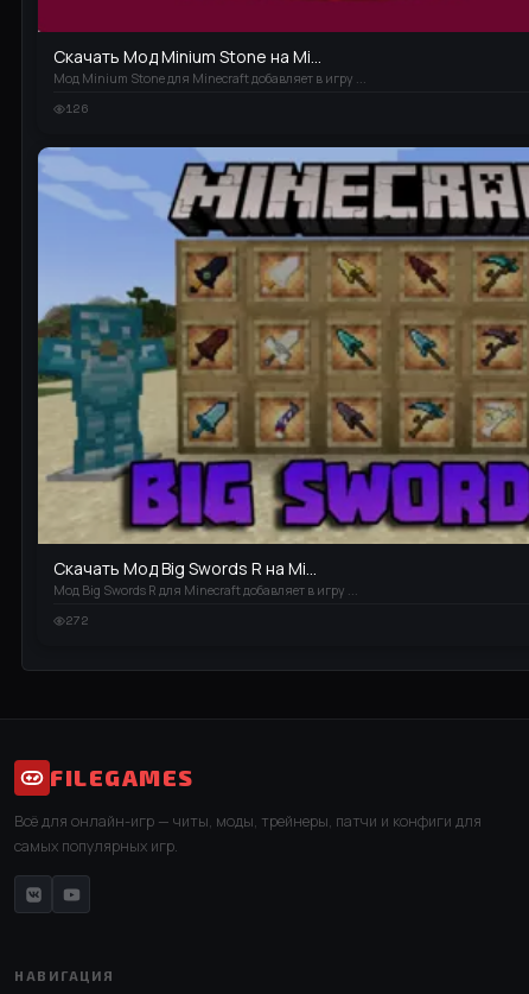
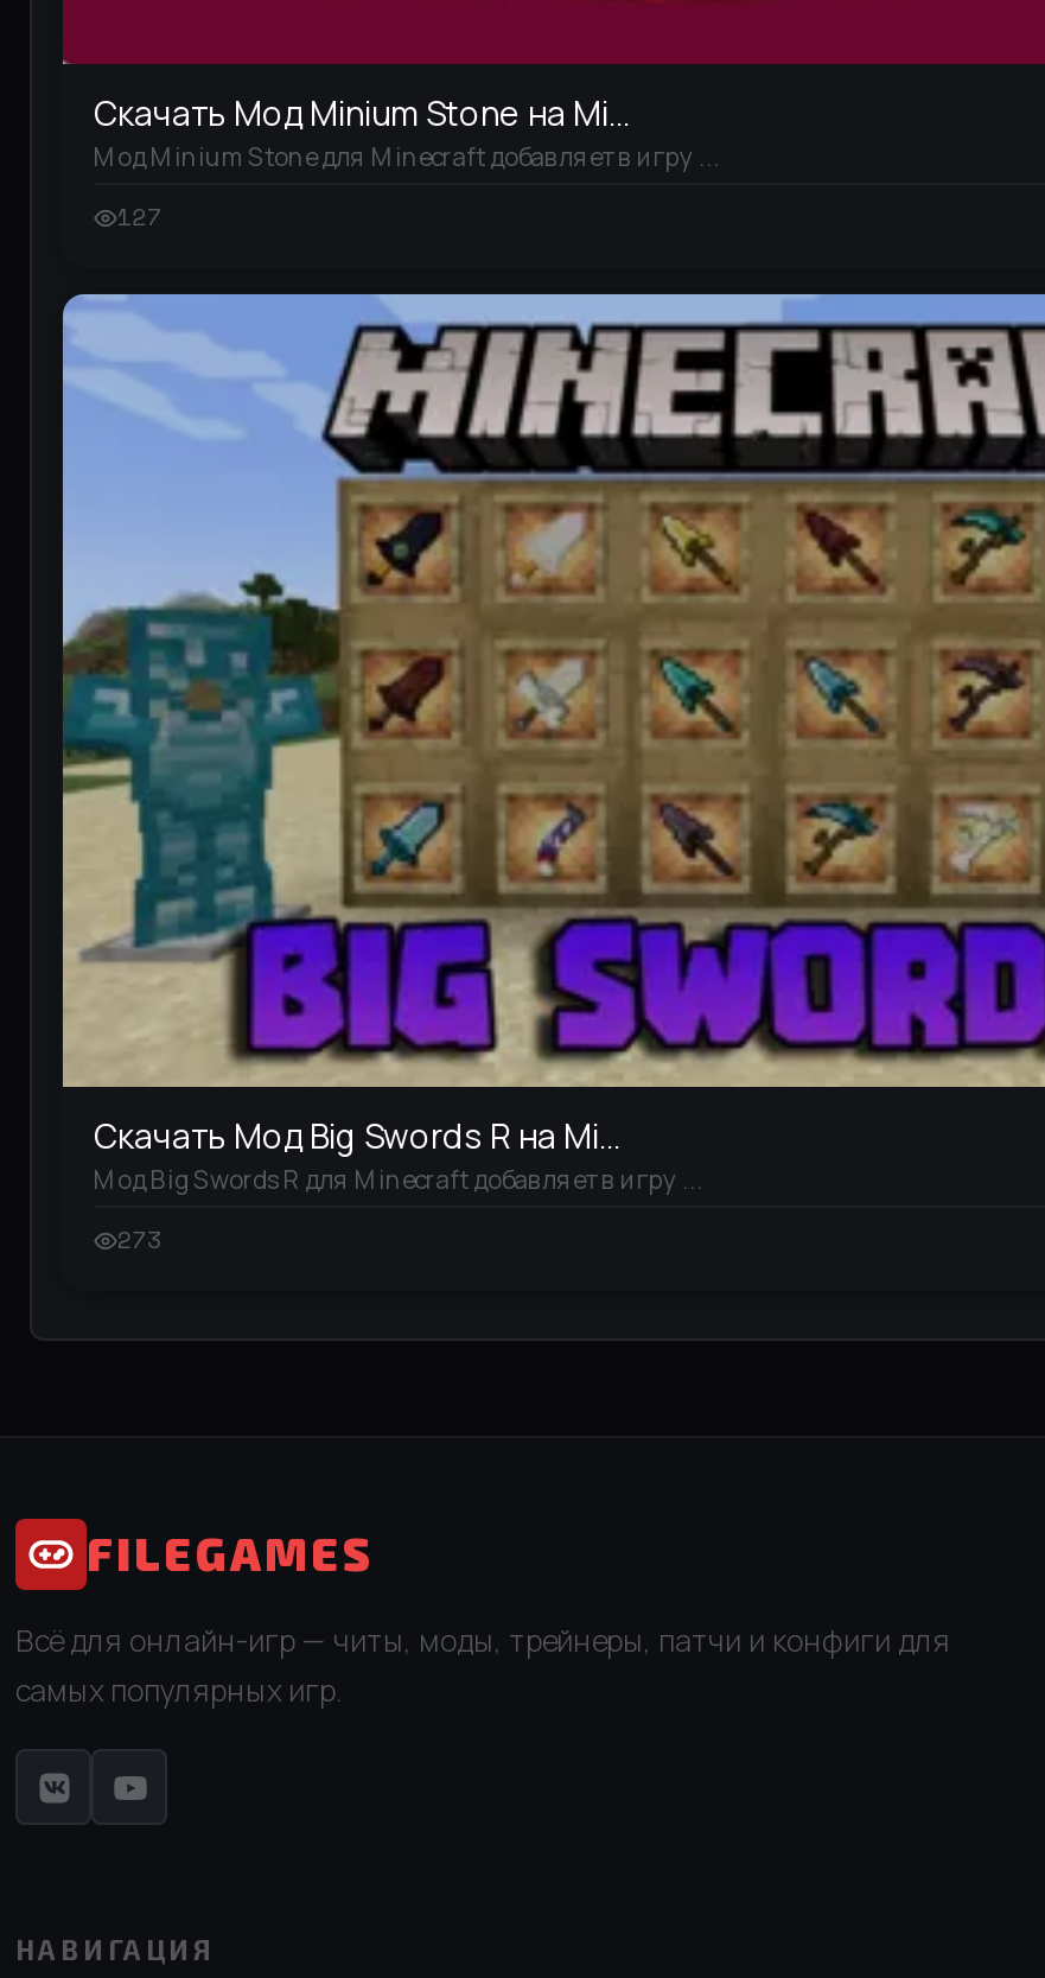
- 126
+ 127

- 272
+ 273
